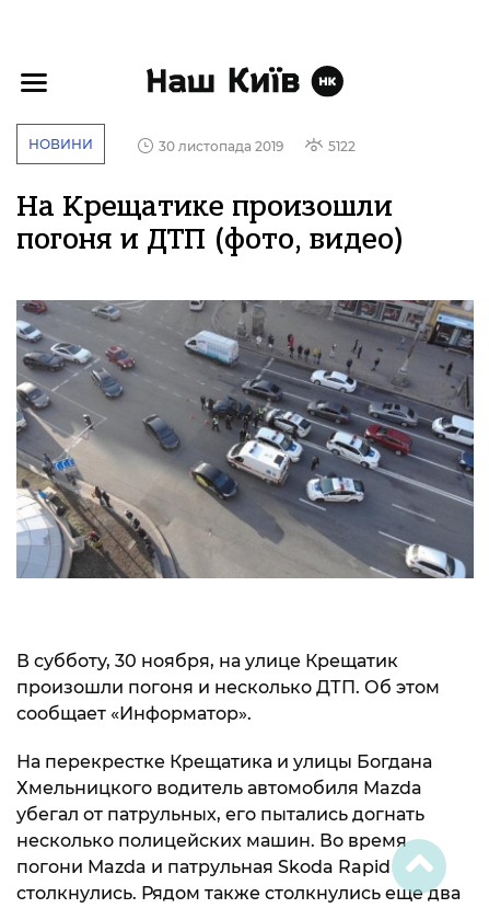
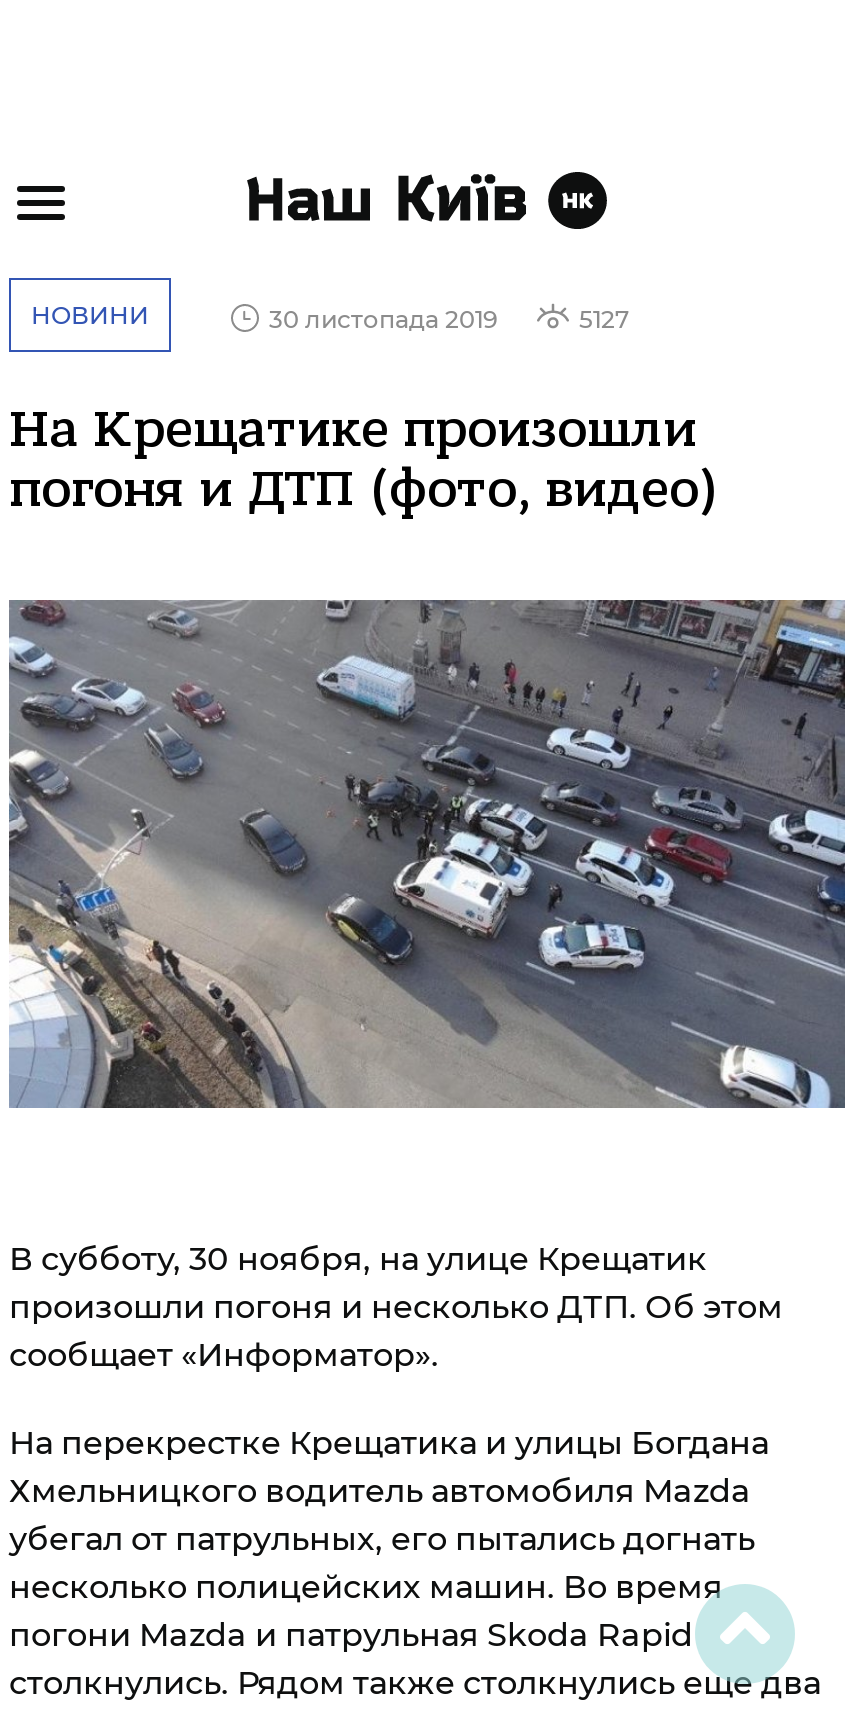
- 5122
+ 5127
